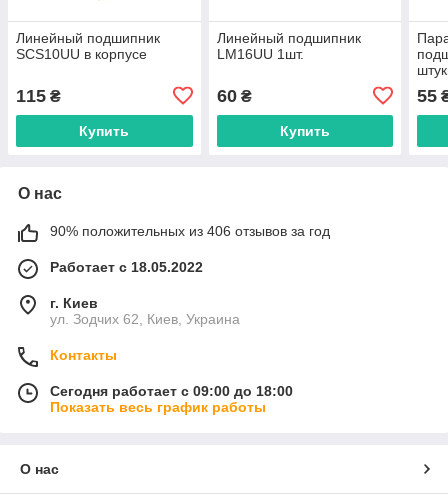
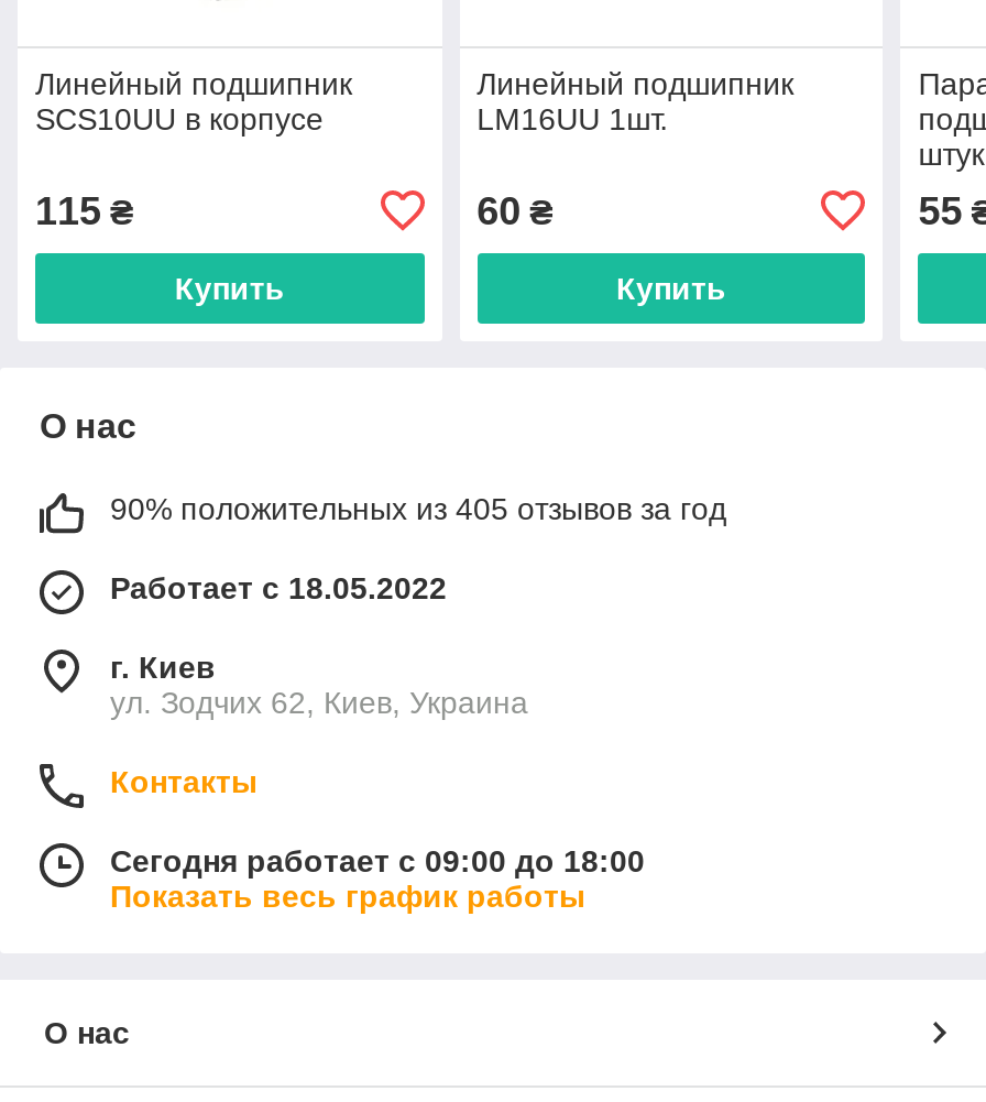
- 90% положительных из 406 отзывов за год
+ 90% положительных из 405 отзывов за год
